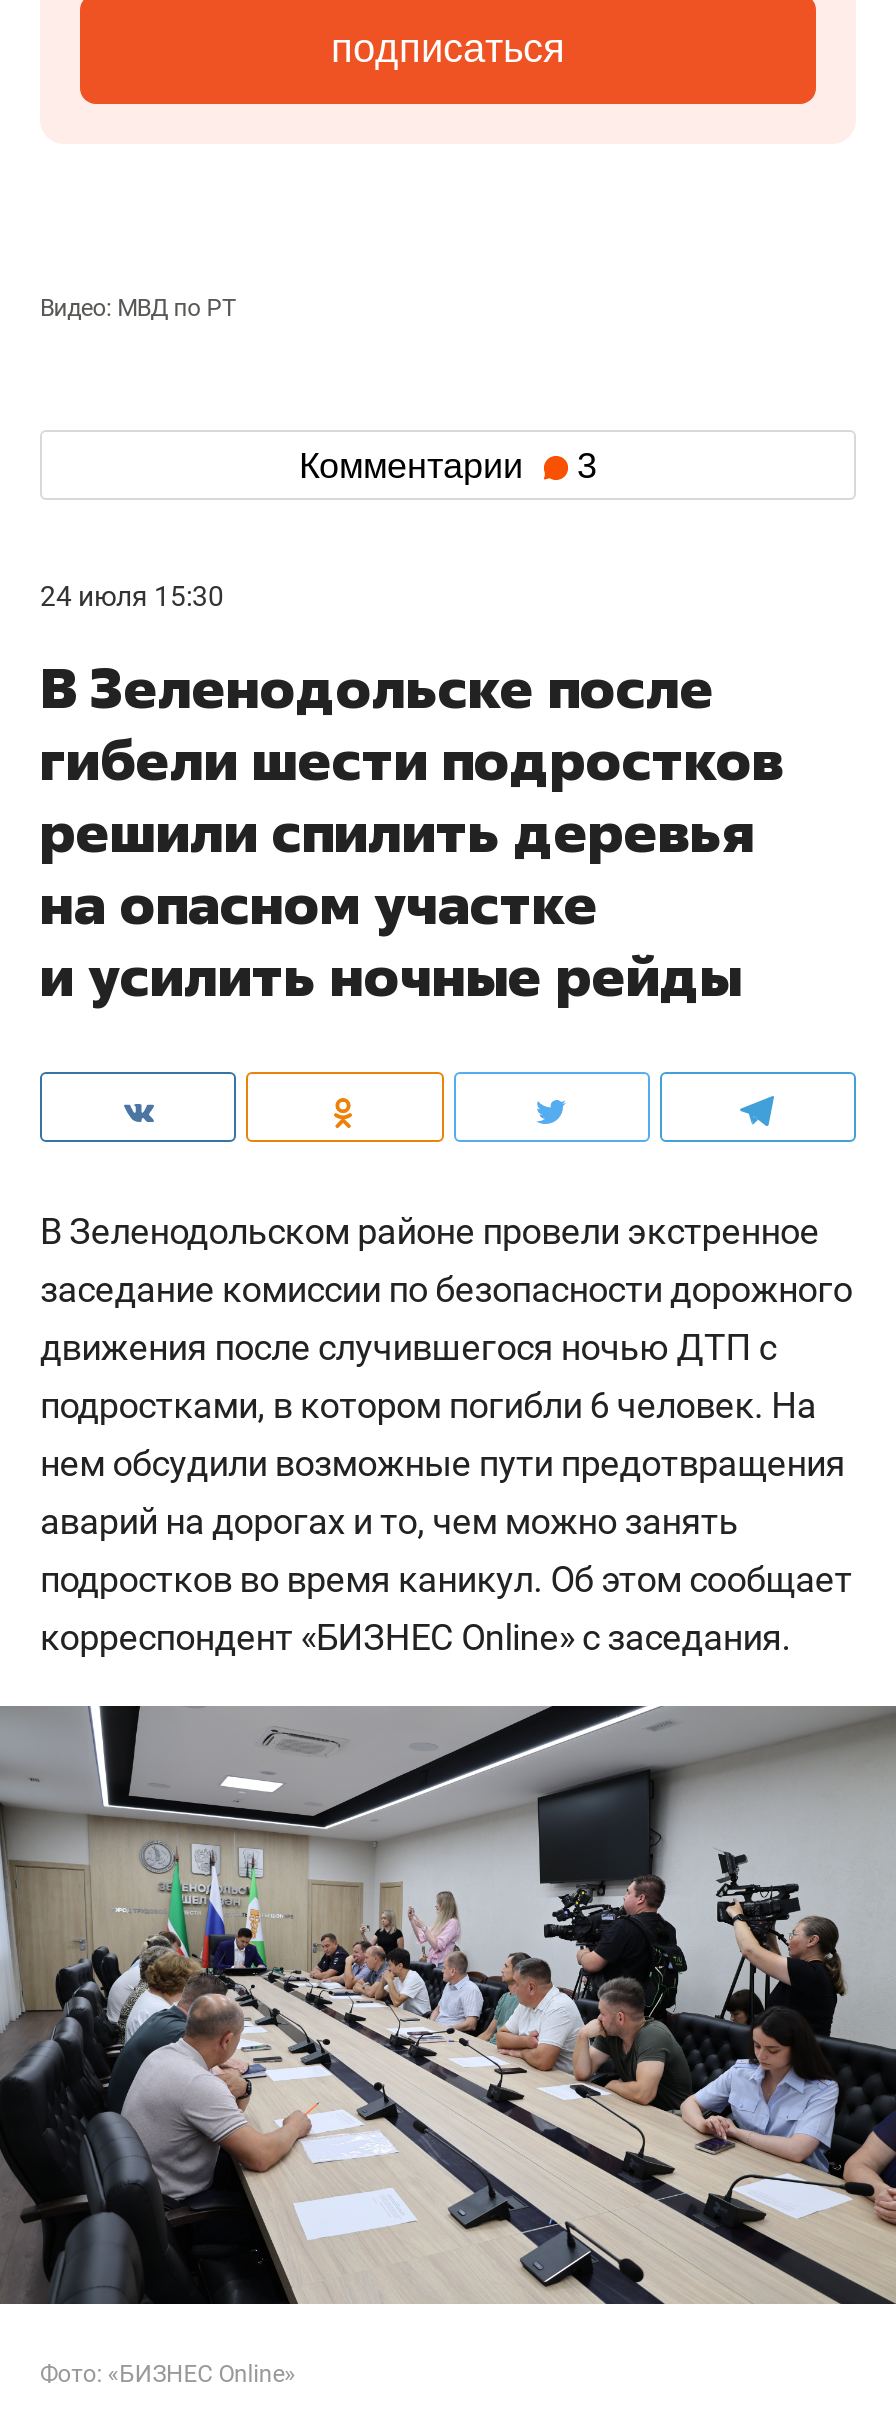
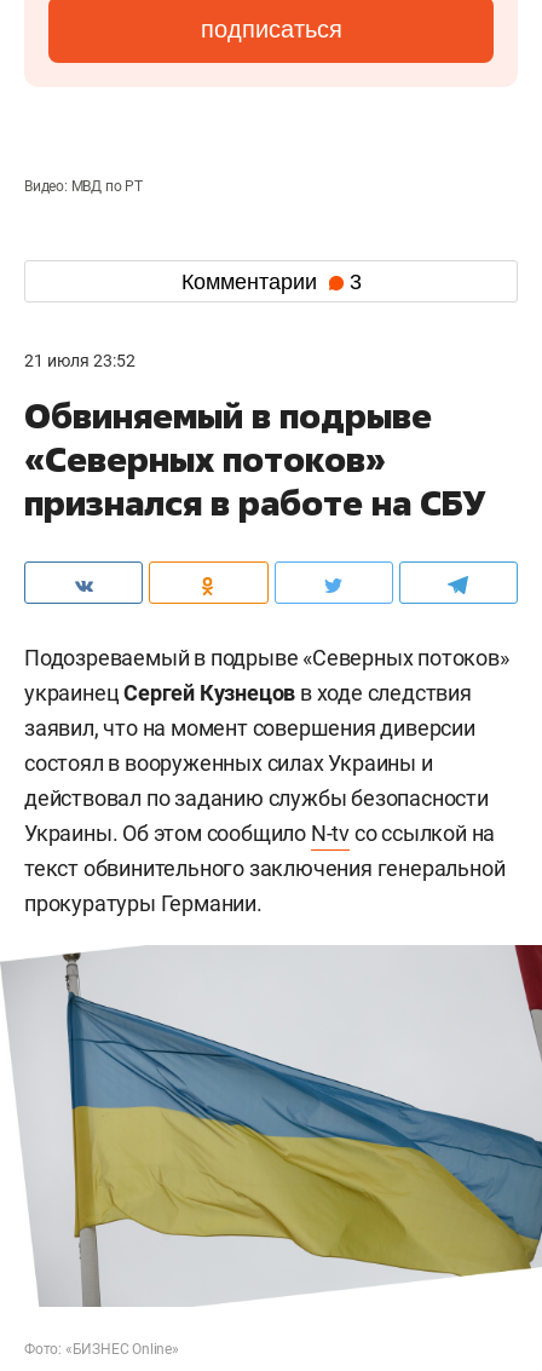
- 24 июля 15:30
+ 21 июля 23:52

- В Зеленодольске после
- гибели шести подростков
- решили спилить деревья
- на опасном участке
- и усилить ночные рейды
+ Обвиняемый в подрыве
+ «Северных потоков»
+ признался в работе на СБУ

- В Зеленодольском районе провели экстренное
- заседание комиссии по безопасности дорожного
- движения после случившегося ночью ДТП с
- подростками, в котором погибли 6 человек. На
- нем обсудили возможные пути предотвращения
- аварий на дорогах и то, чем можно занять
- подростков во время каникул. Об этом сообщает
- корреспондент «БИЗНЕС Online» с заседания.
+ Подозреваемый в подрыве «Северных потоков»
+ украинец Сергей Кузнецов в ходе следствия
+ заявил, что на момент совершения диверсии
+ состоял в вооруженных силах Украины и
+ действовал по заданию службы безопасности
+ Украины. Об этом сообщило N-tv со ссылкой на
+ текст обвинительного заключения генеральной
+ прокуратуры Германии.

- [image]
+ [image]
